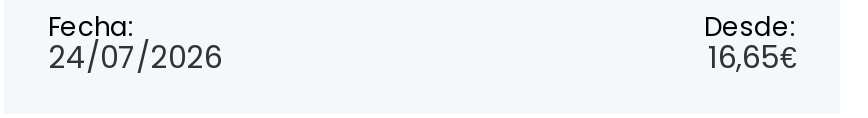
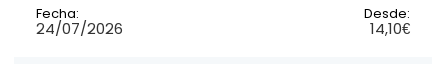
- 16,65€
+ 14,10€
